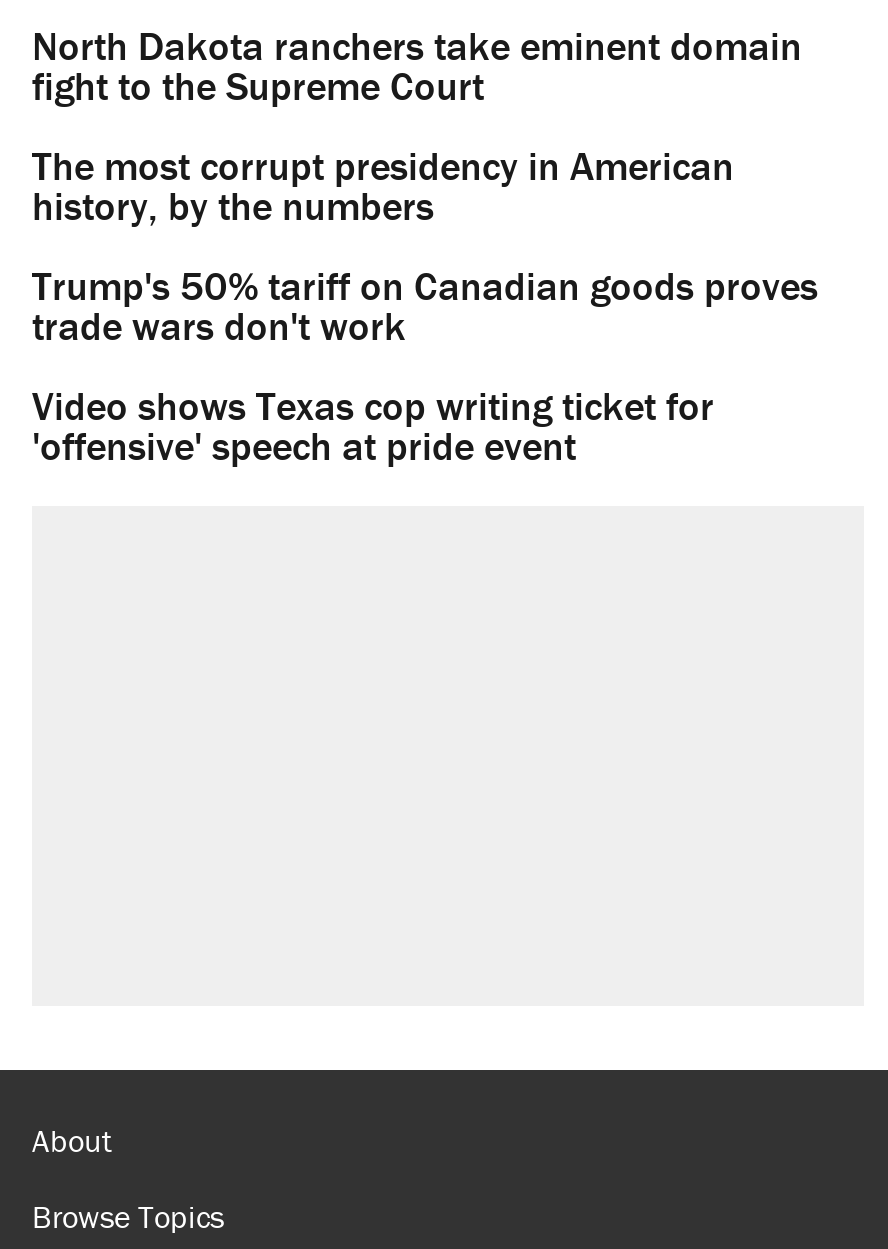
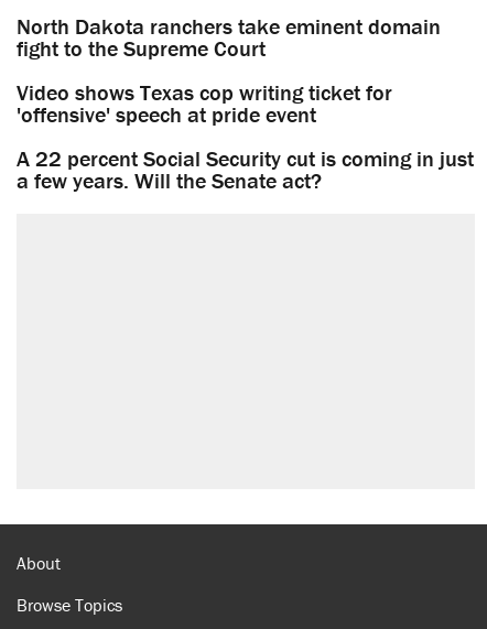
- The most corrupt presidency in American
- history, by the numbers
- Trump's 50% tariff on Canadian goods proves
- trade wars don't work

moved up: Video shows Texas cop writing ticket for | 'offensive' speech at pride event

+ A 22 percent Social Security cut is coming in just
+ a few years. Will the Senate act?
